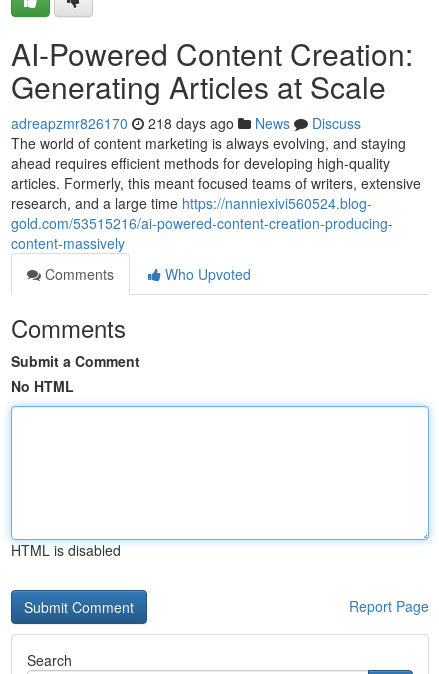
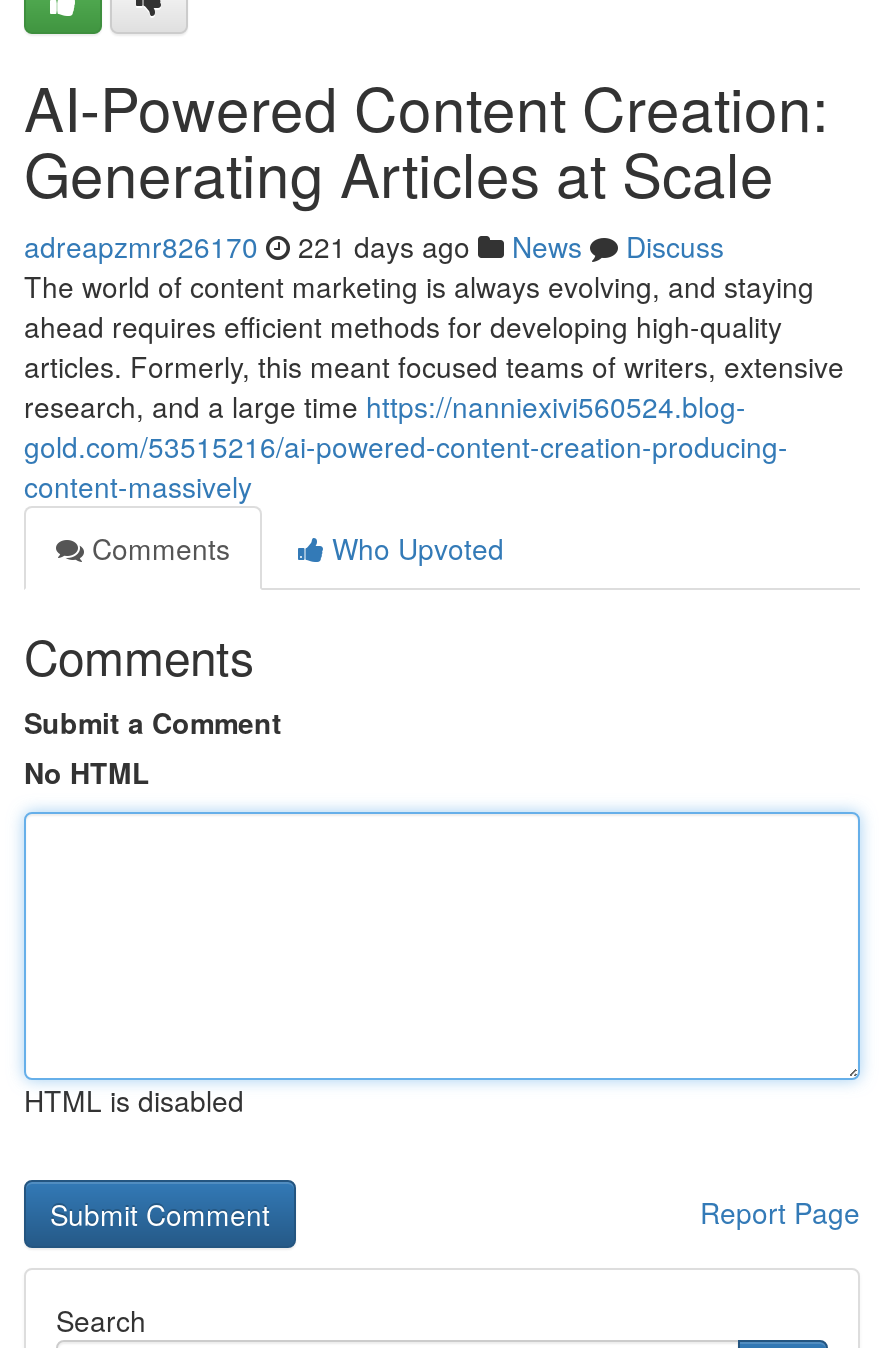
- adreapzmr826170 218 days ago News Discuss
+ adreapzmr826170 221 days ago News Discuss
